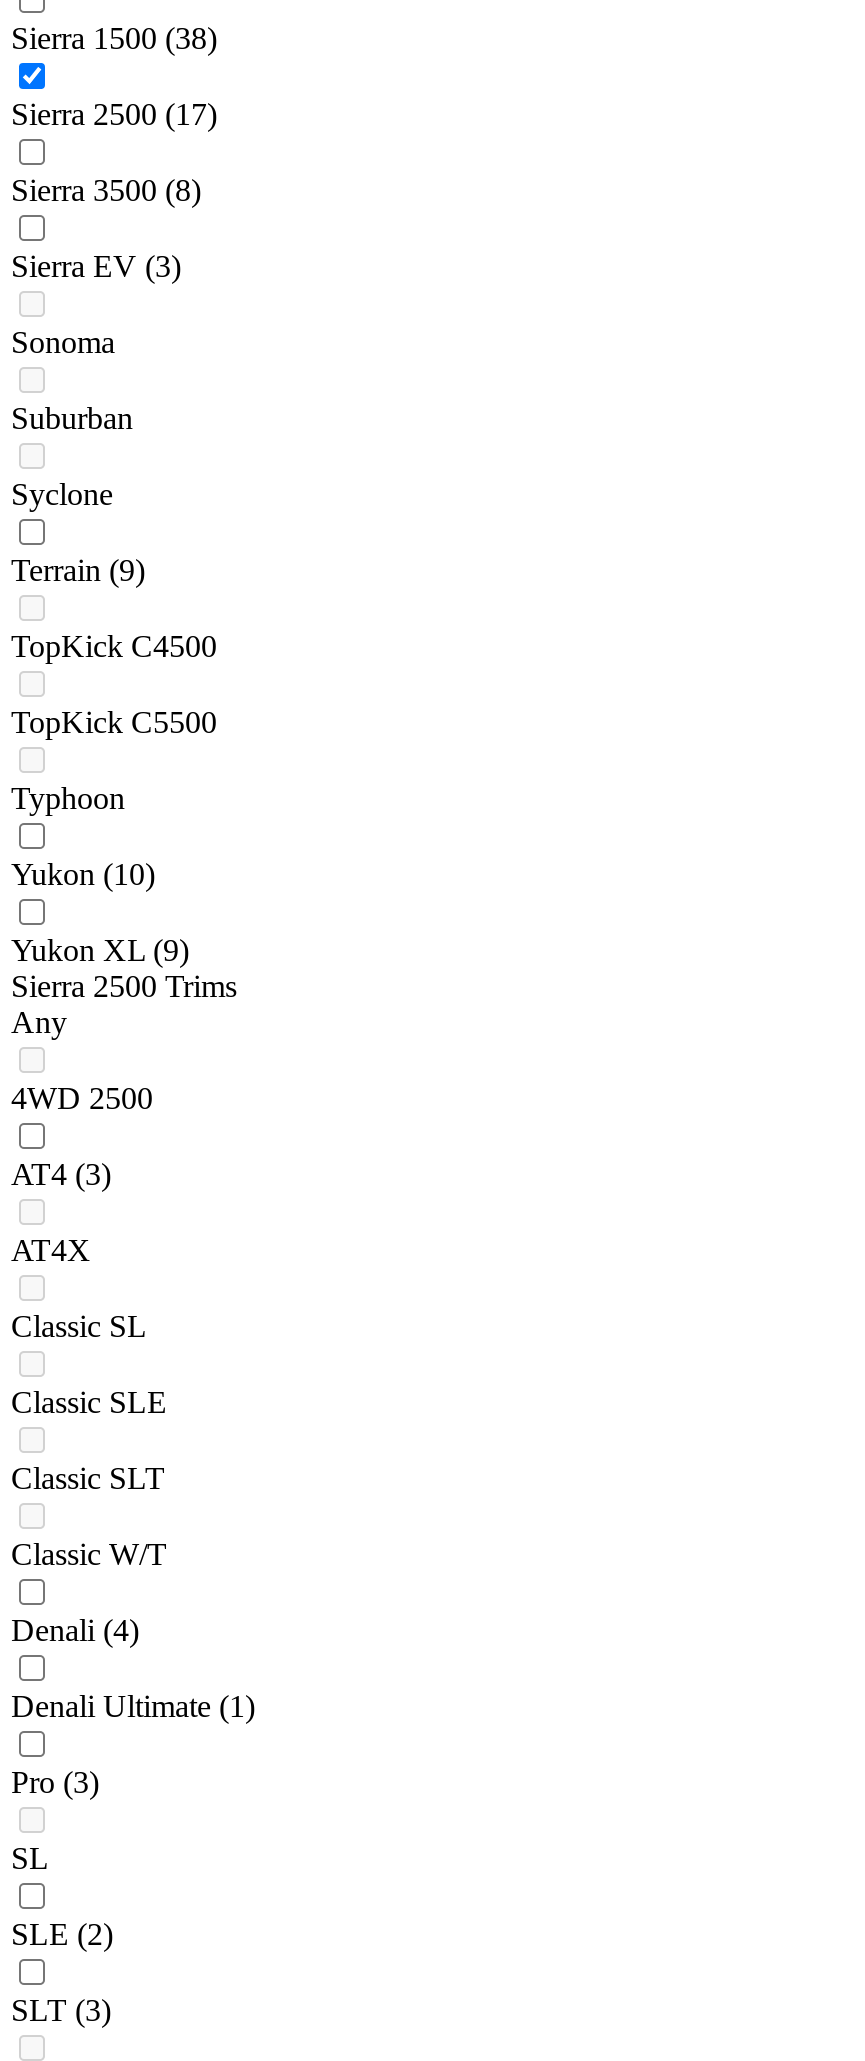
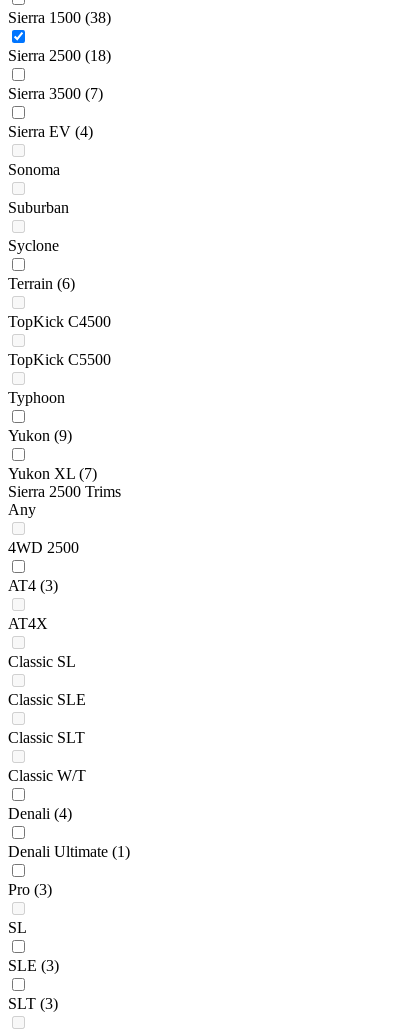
- Sierra 2500 (17)
+ Sierra 2500 (18)

- Sierra 3500 (8)
+ Sierra 3500 (7)

- Sierra EV (3)
+ Sierra EV (4)

- Terrain (9)
+ Terrain (6)

- Yukon (10)
+ Yukon (9)

- Yukon XL (9)
+ Yukon XL (7)

- SLE (2)
+ SLE (3)
